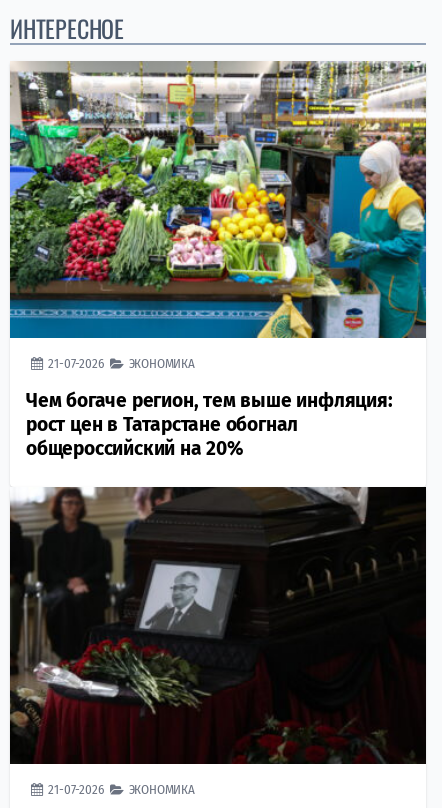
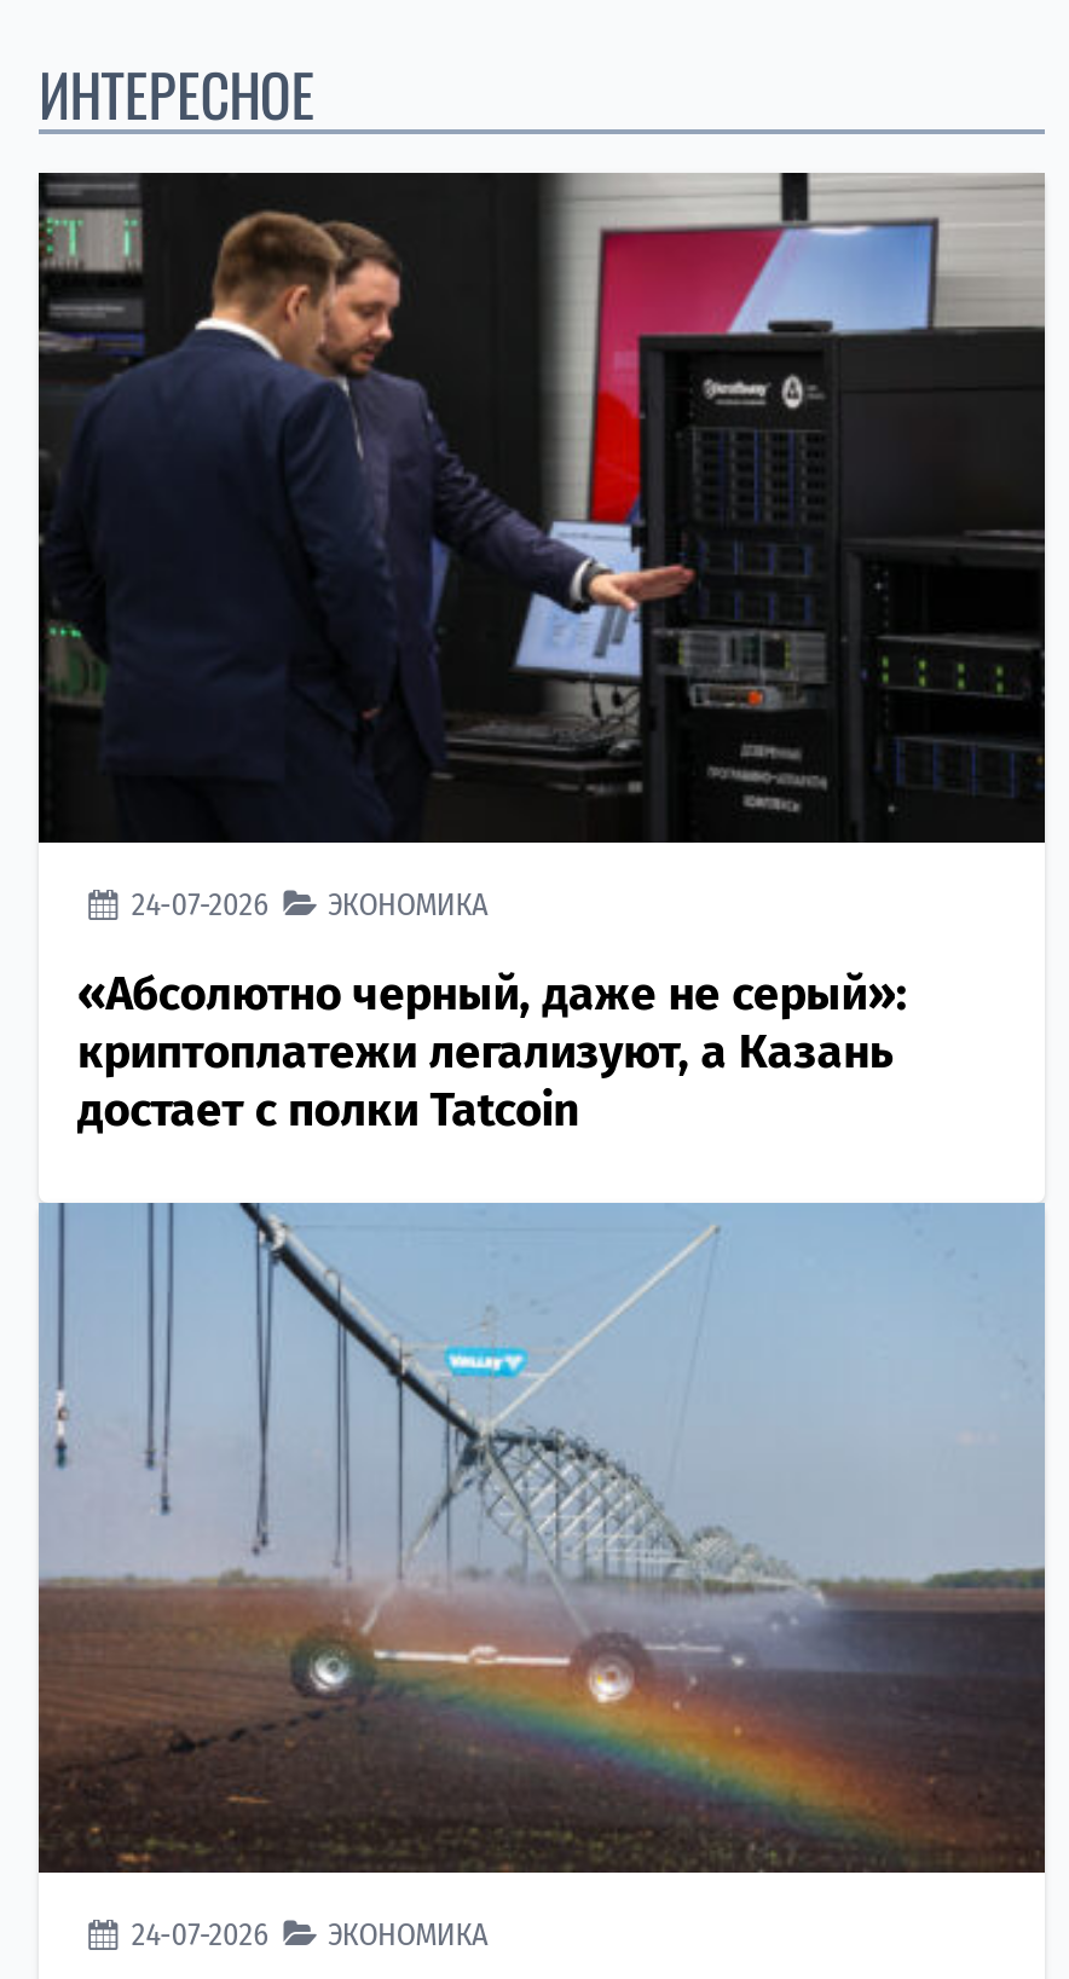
- [image]
- 21-07-2026 ЭКОНОМИКА
+ [image]
+ 24-07-2026 ЭКОНОМИКА

- Чем богаче регион, тем выше инфляция:
- рост цен в Татарстане обогнал
- общероссийский на 20%
+ «Абсолютно черный, даже не серый»:
+ криптоплатежи легализуют, а Казань
+ достает с полки Tatcoin

- [image]
- 21-07-2026 ЭКОНОМИКА
+ [image]
+ 24-07-2026 ЭКОНОМИКА
